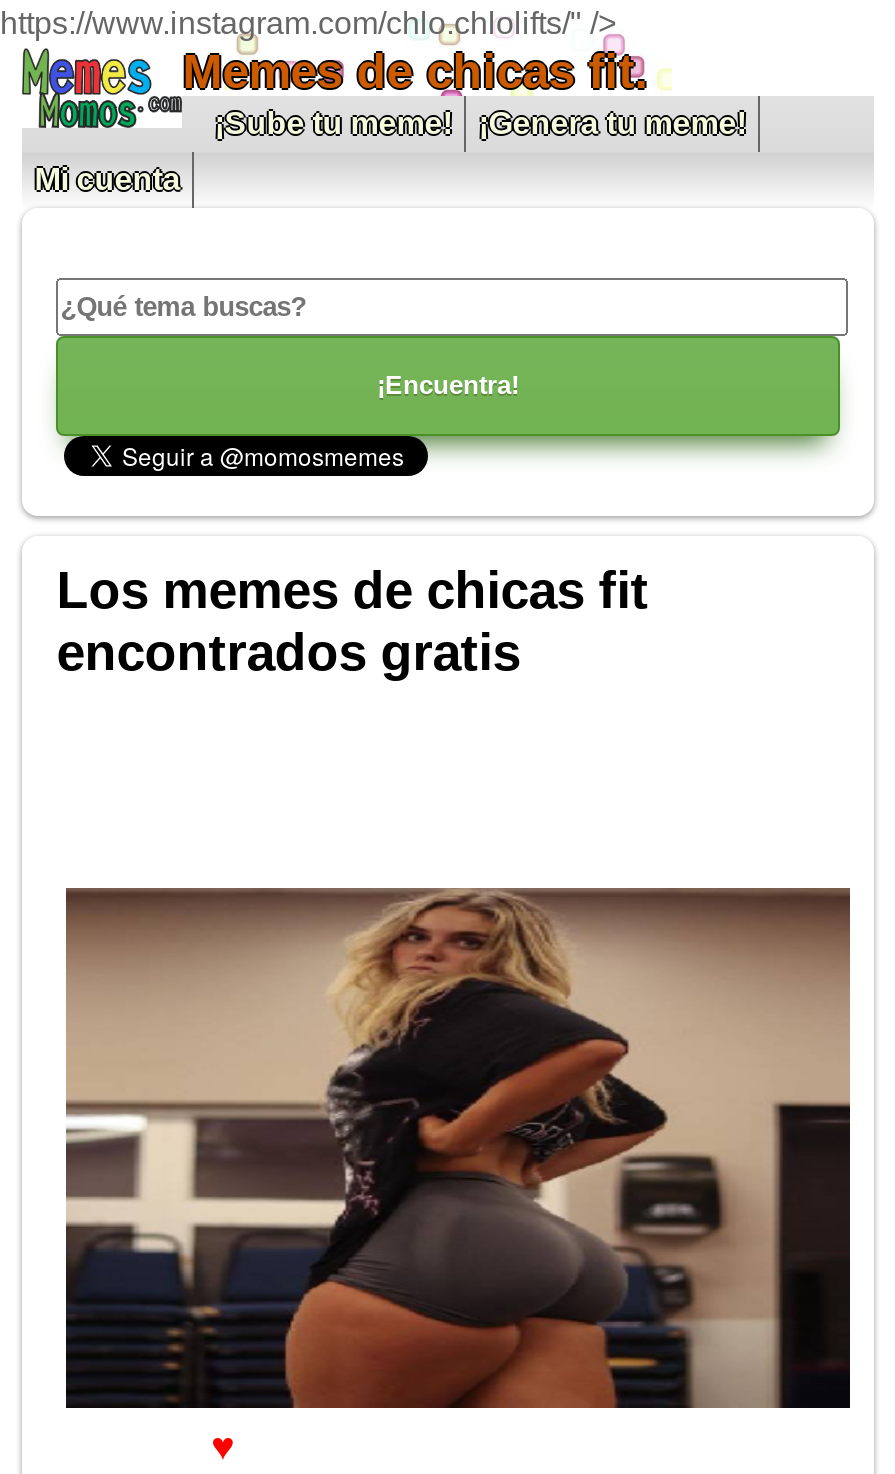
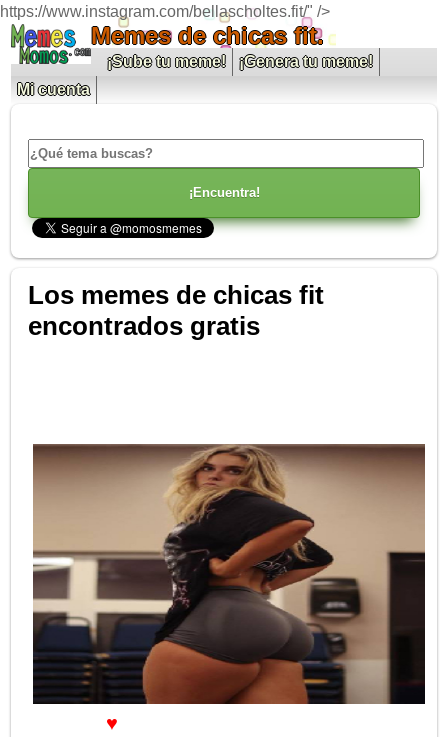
- https://www.instagram.com/chlo.chlolifts/" />
+ https://www.instagram.com/bellascholtes.fit/" />
